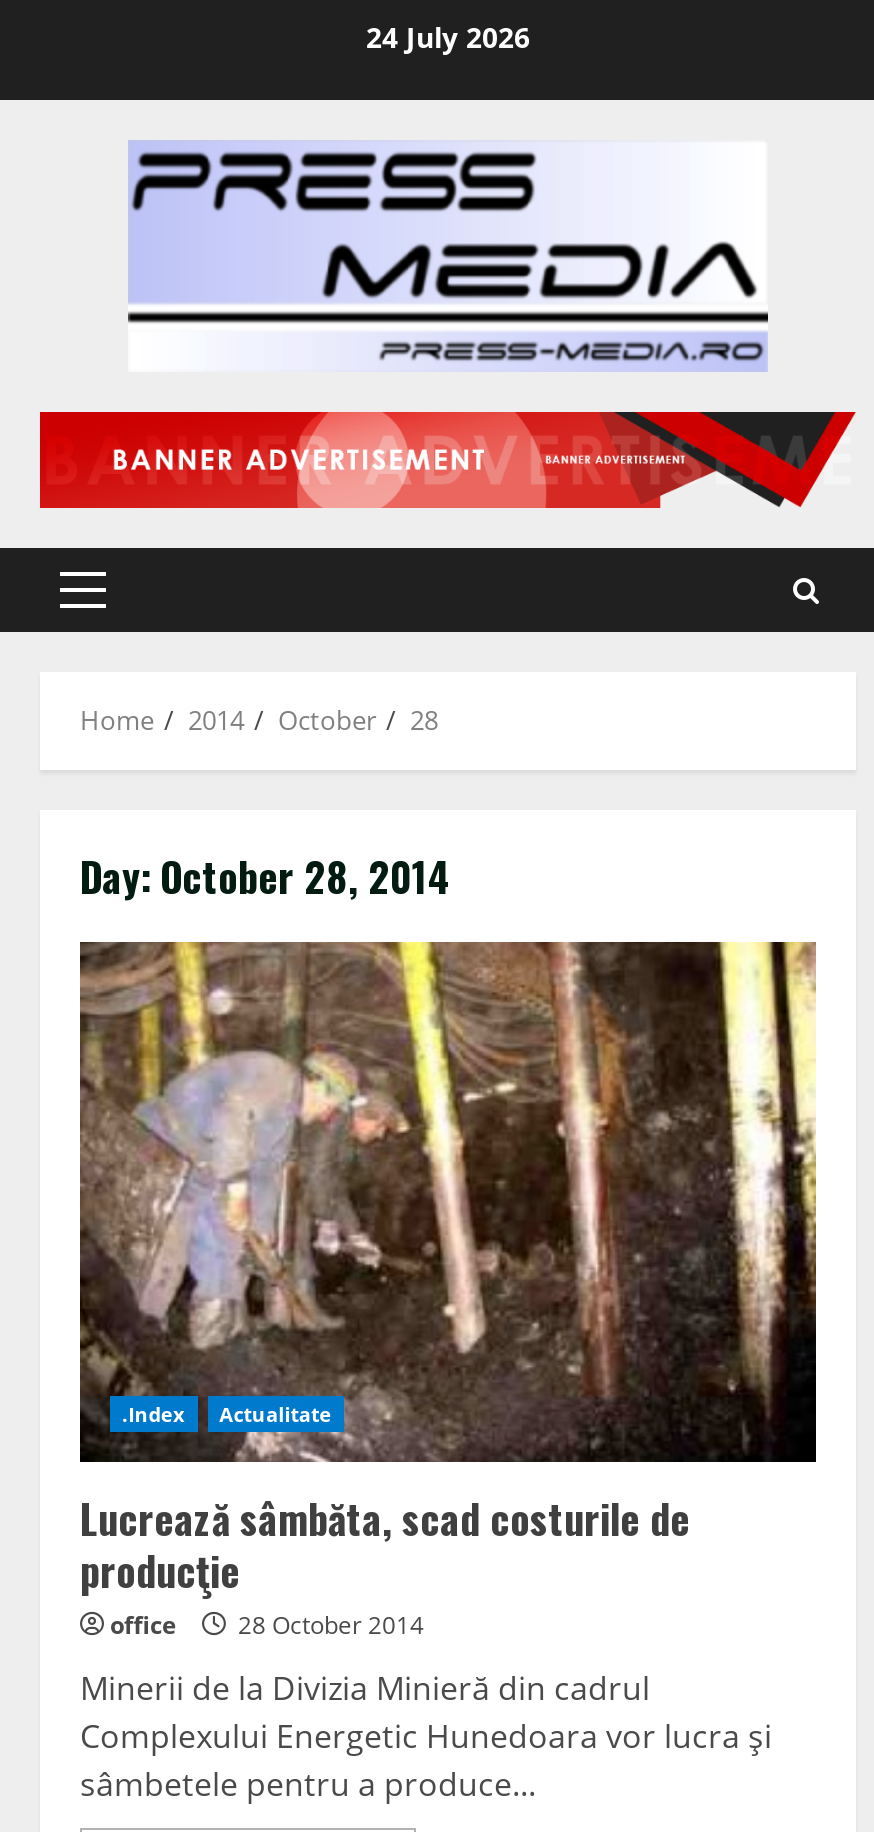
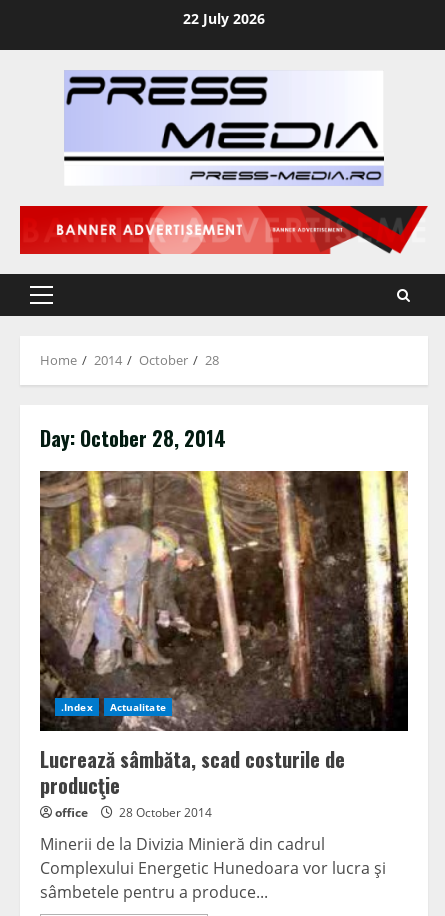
- 24 July 2026
+ 22 July 2026
